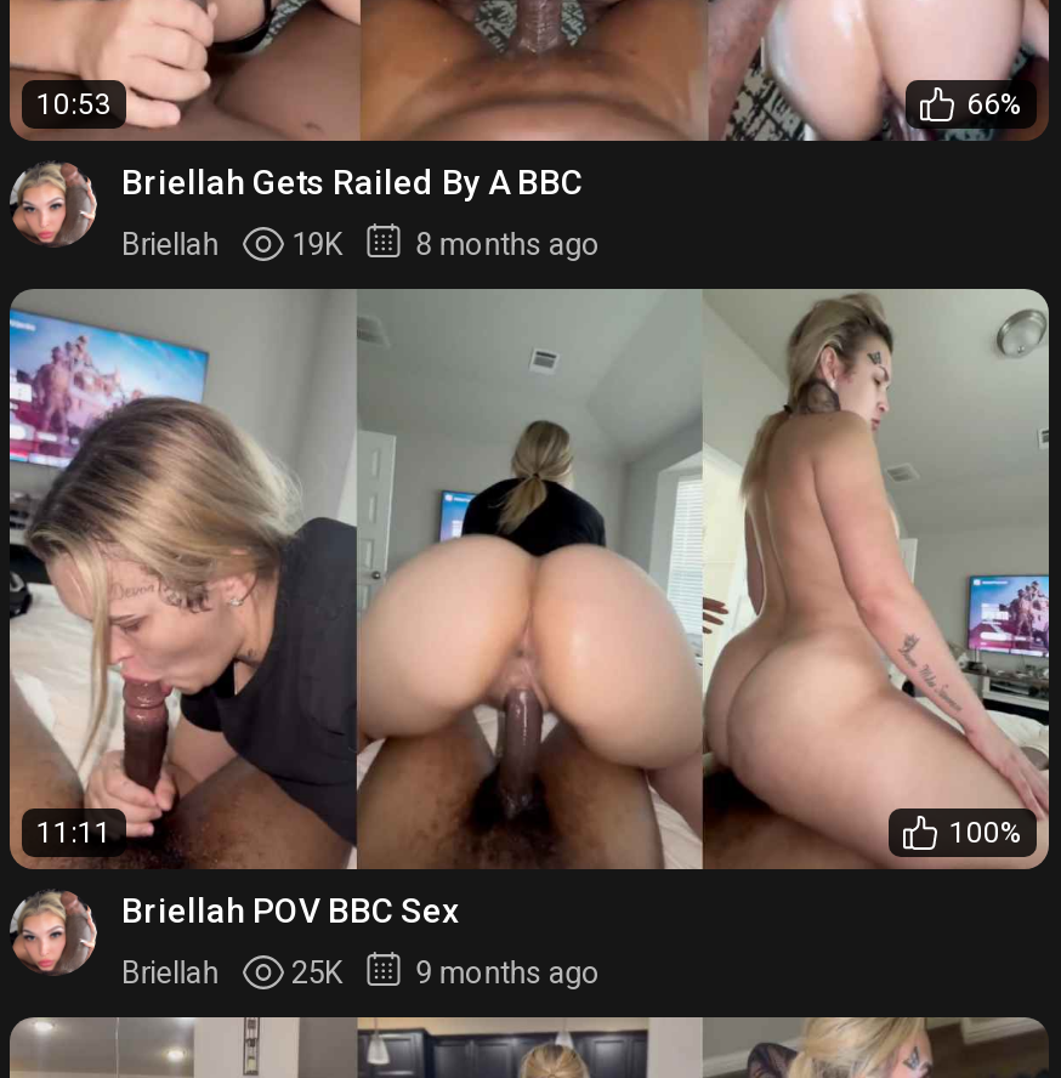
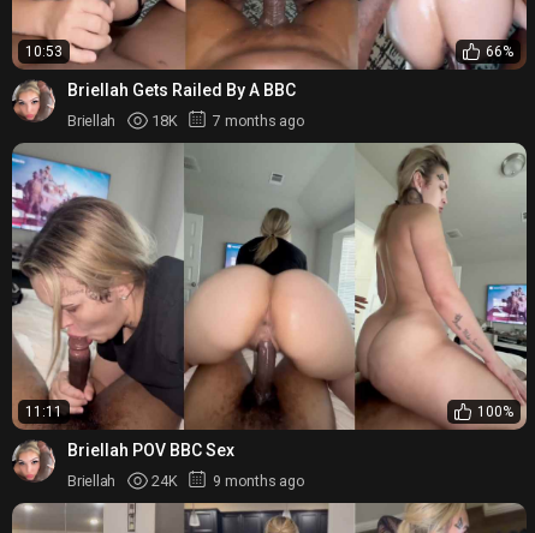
- 19K
- 8 months ago
+ 18K
+ 7 months ago

- Briellah 25K 9 months ago
+ Briellah 24K 9 months ago
